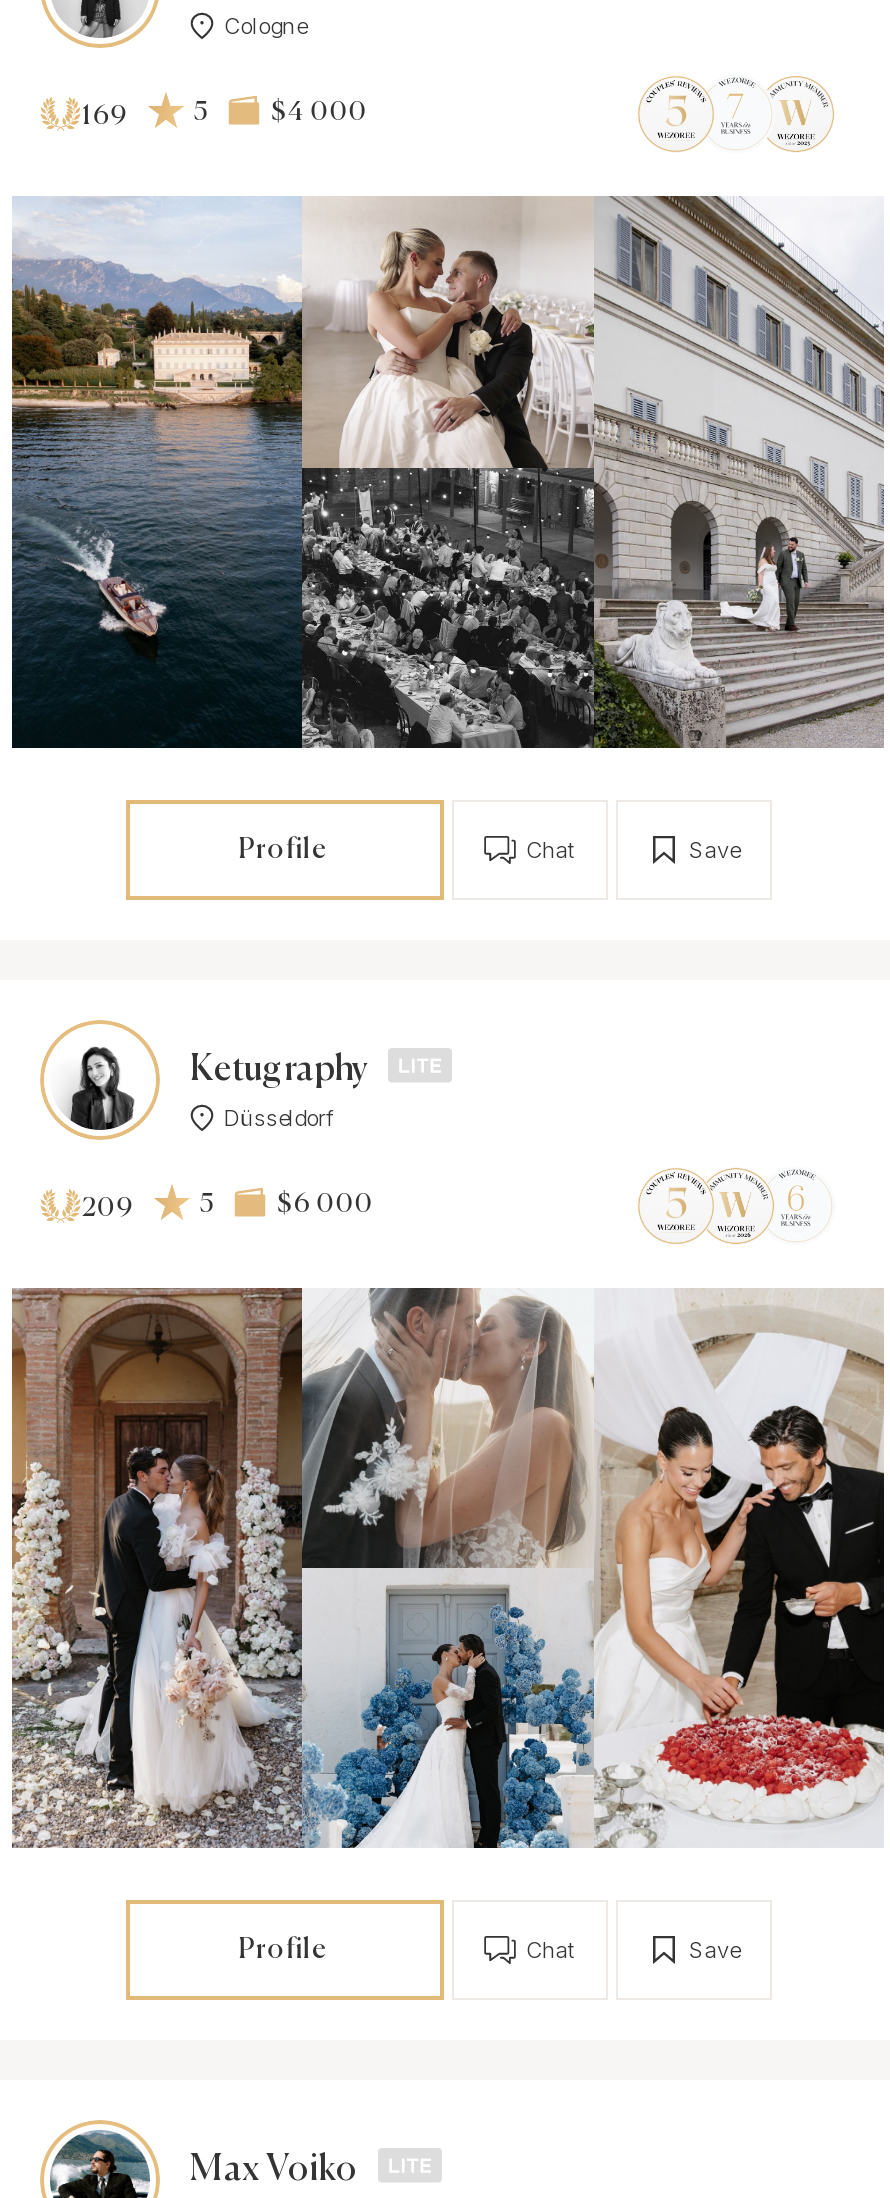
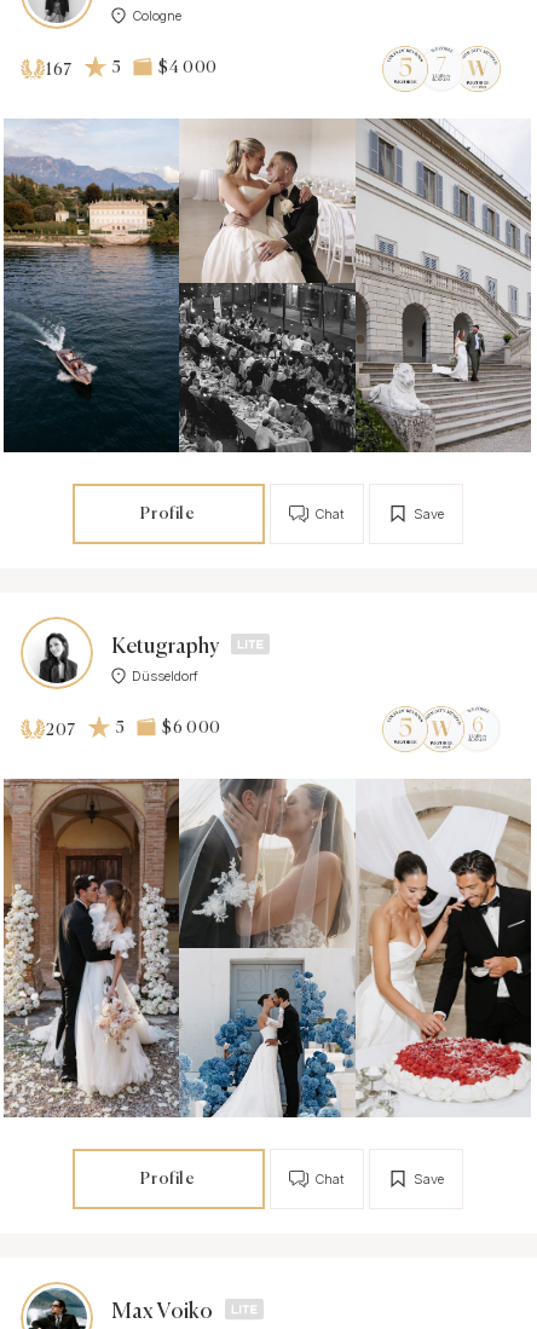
- 169
+ 167

- 209
+ 207
